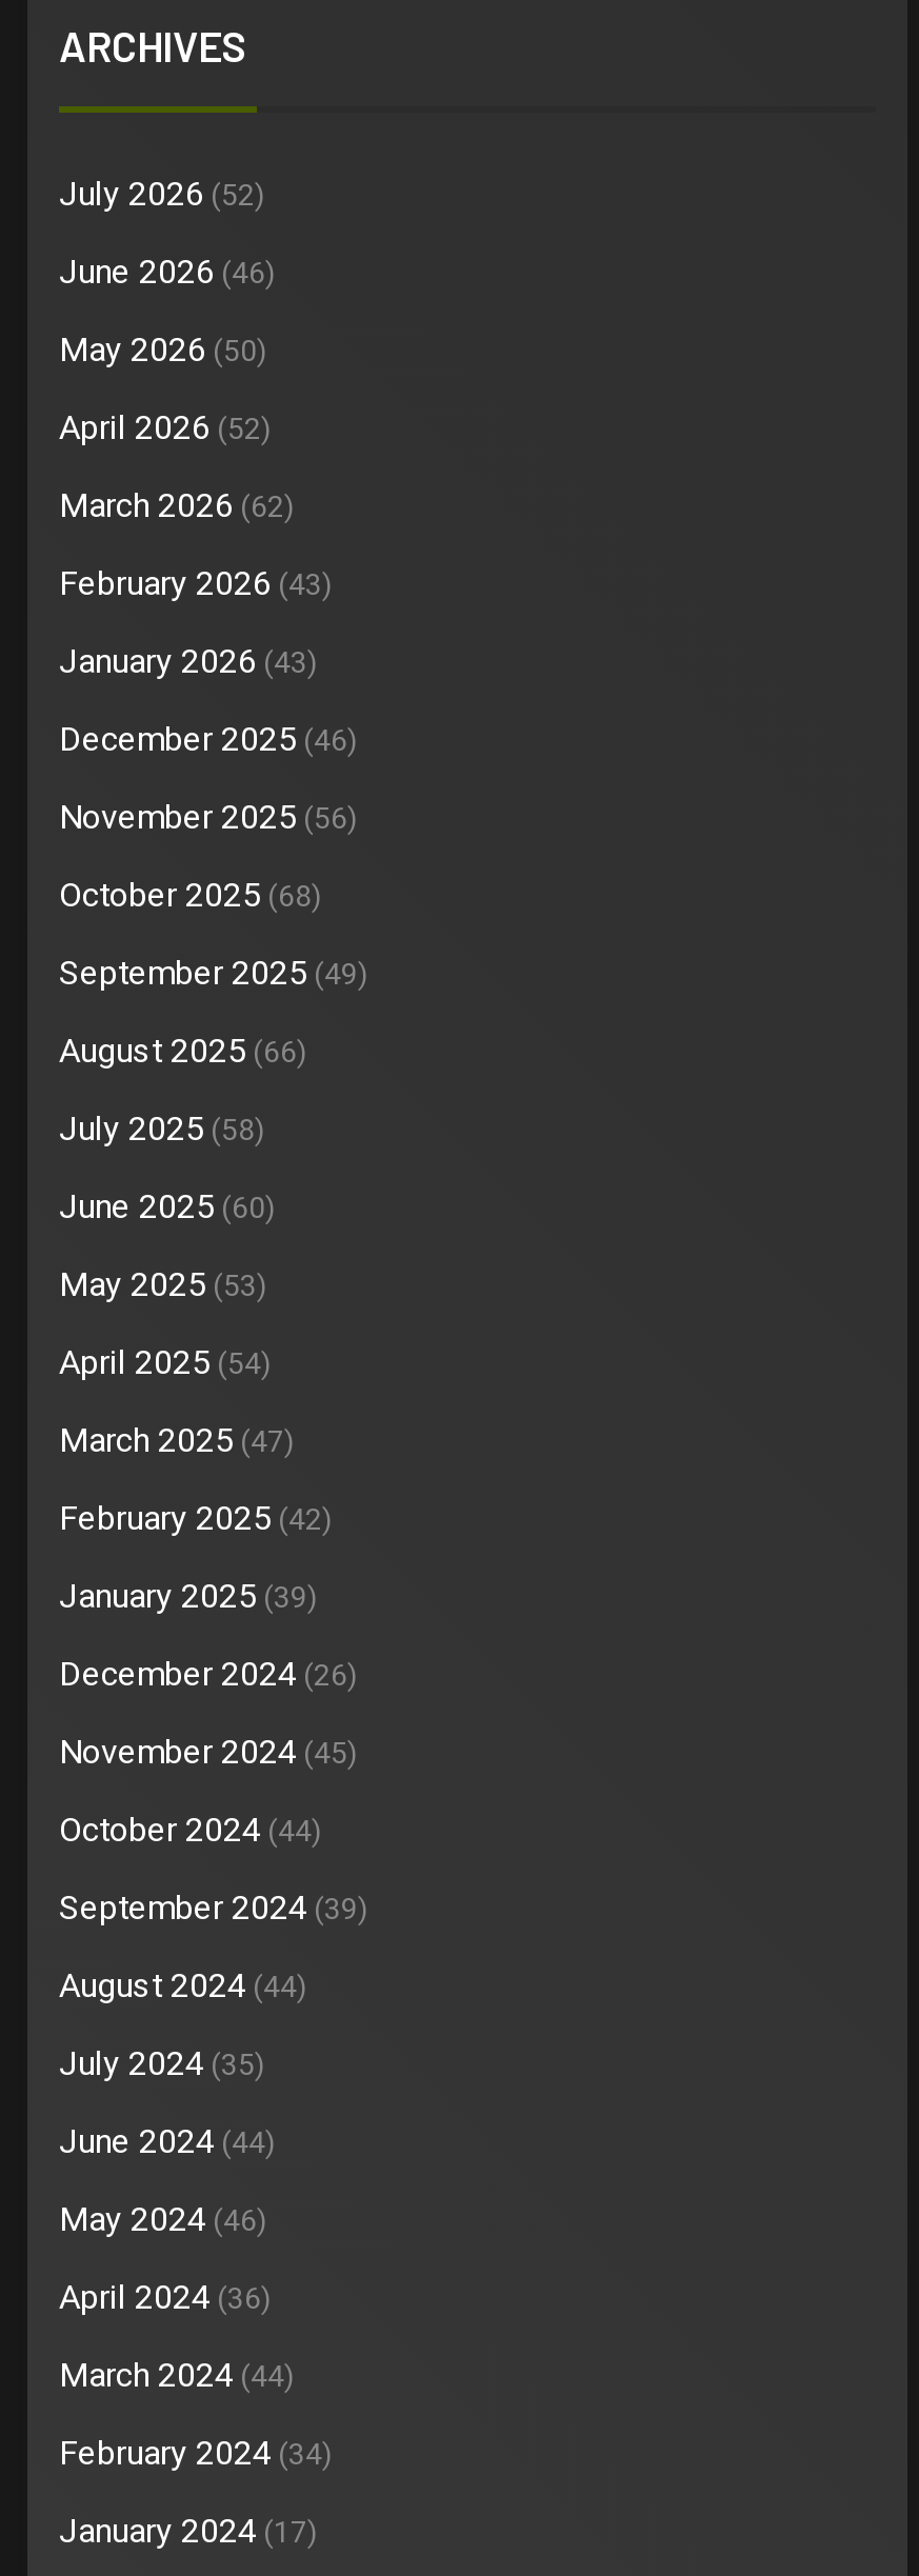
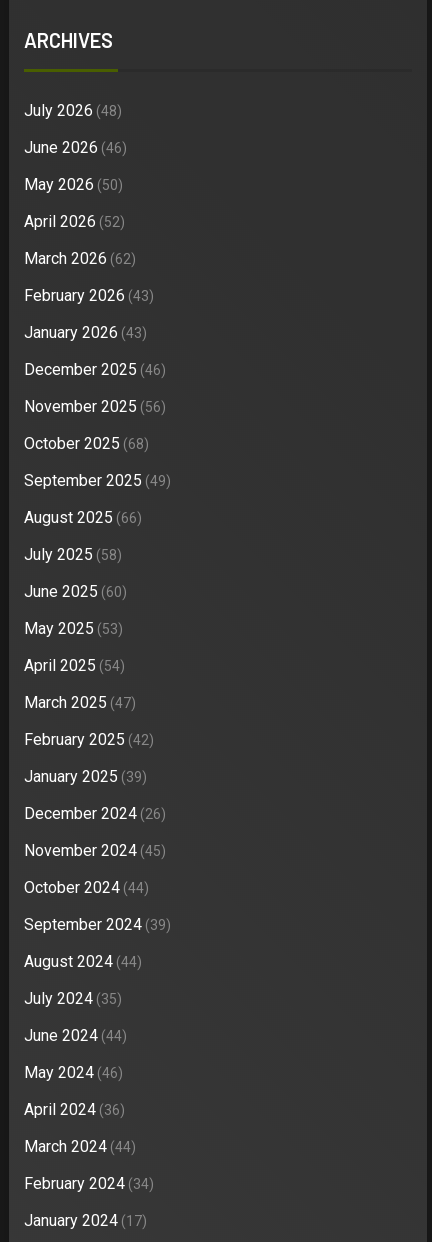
- July 2026 (52)
+ July 2026 (48)
